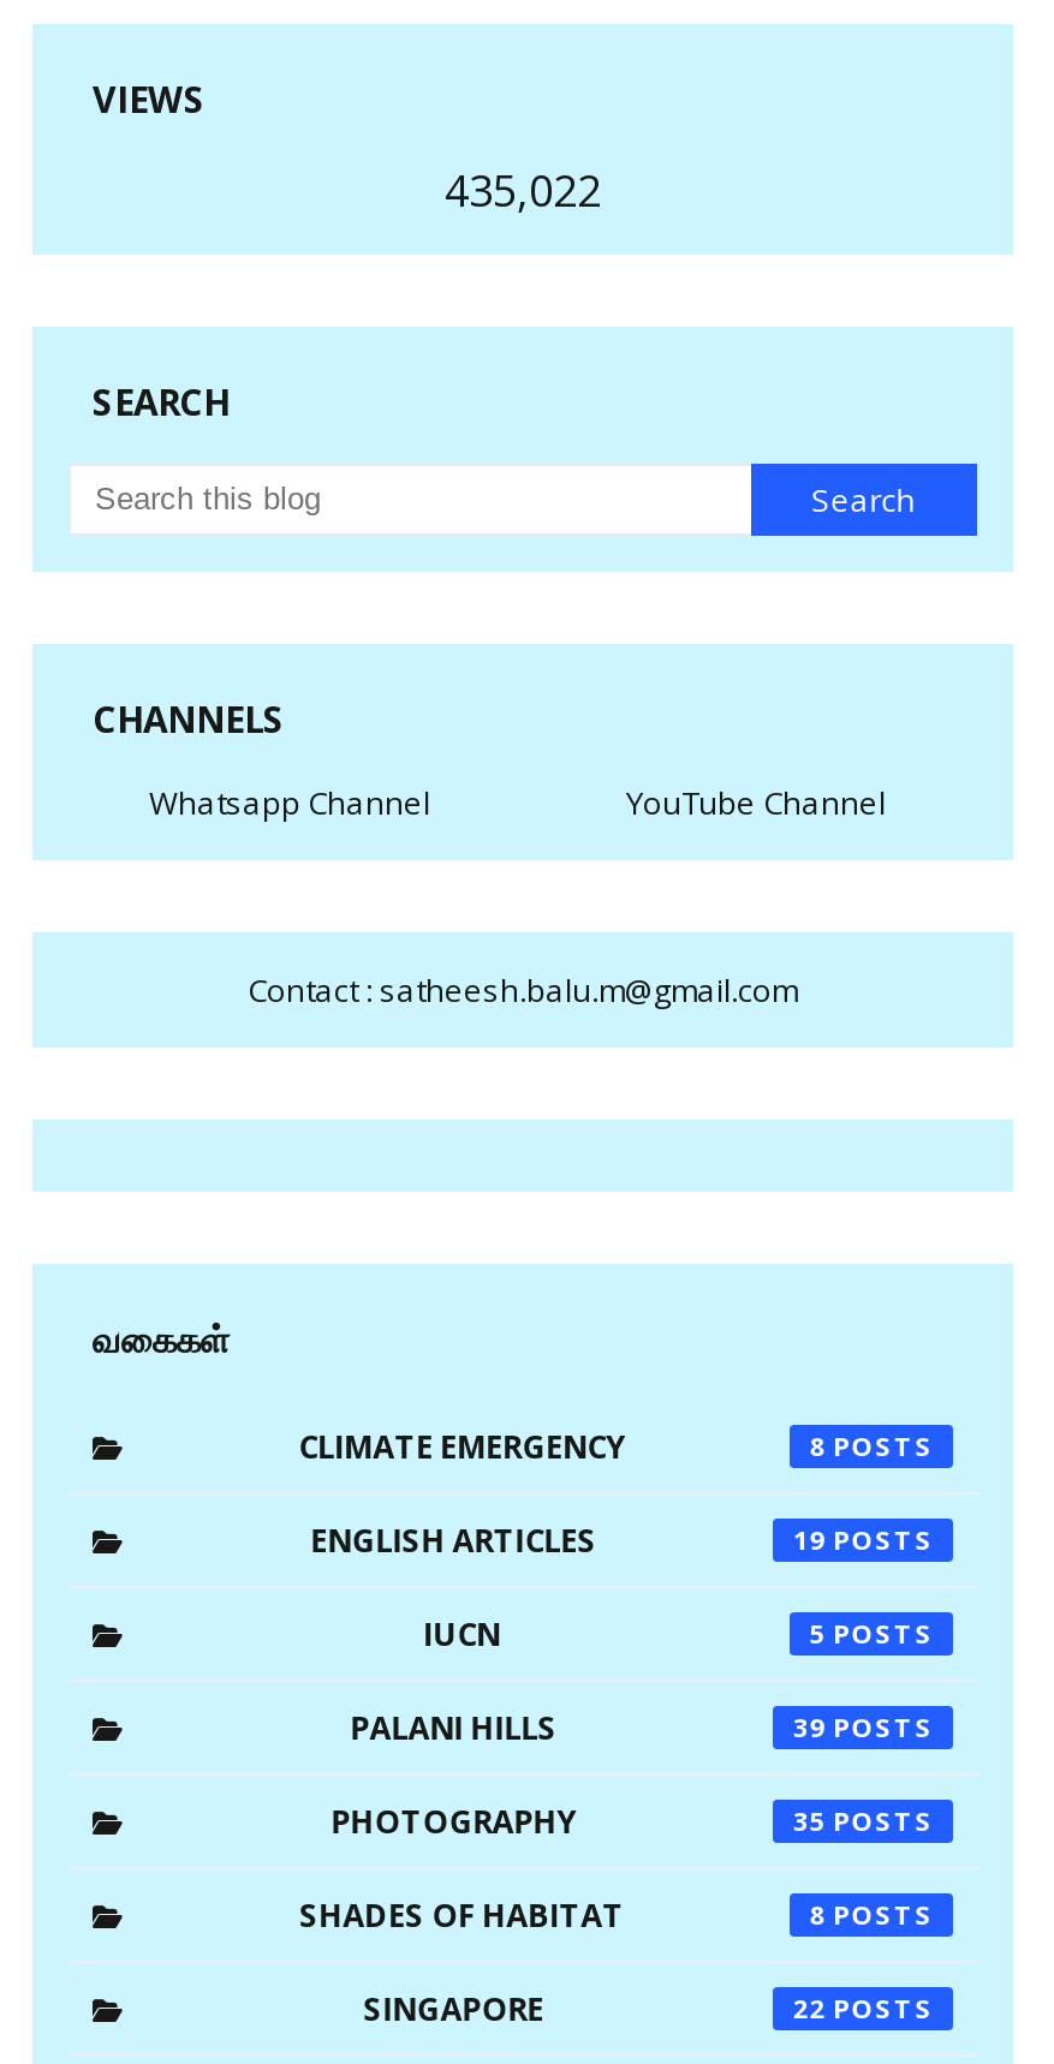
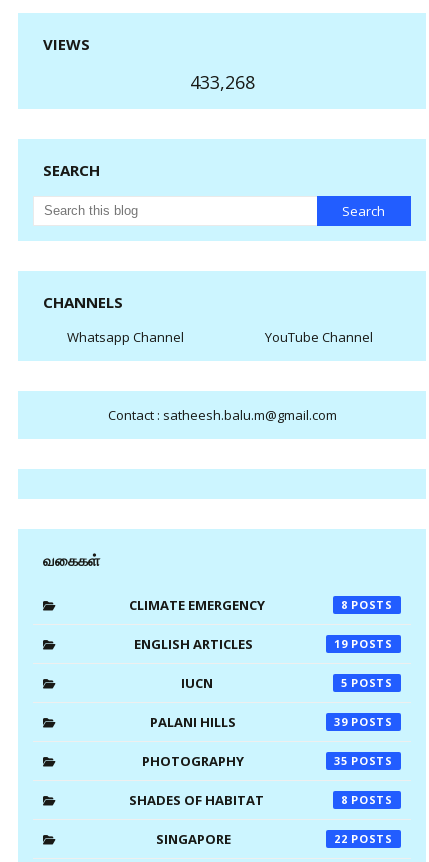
- 435,022
+ 433,268
